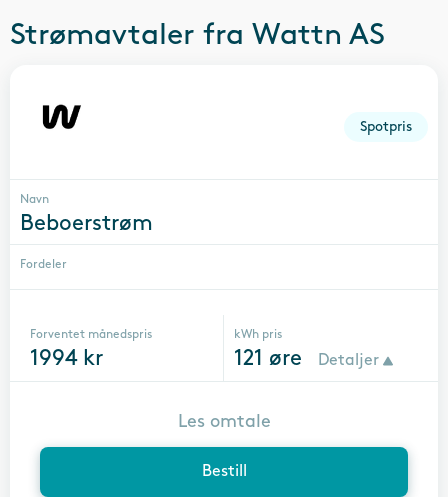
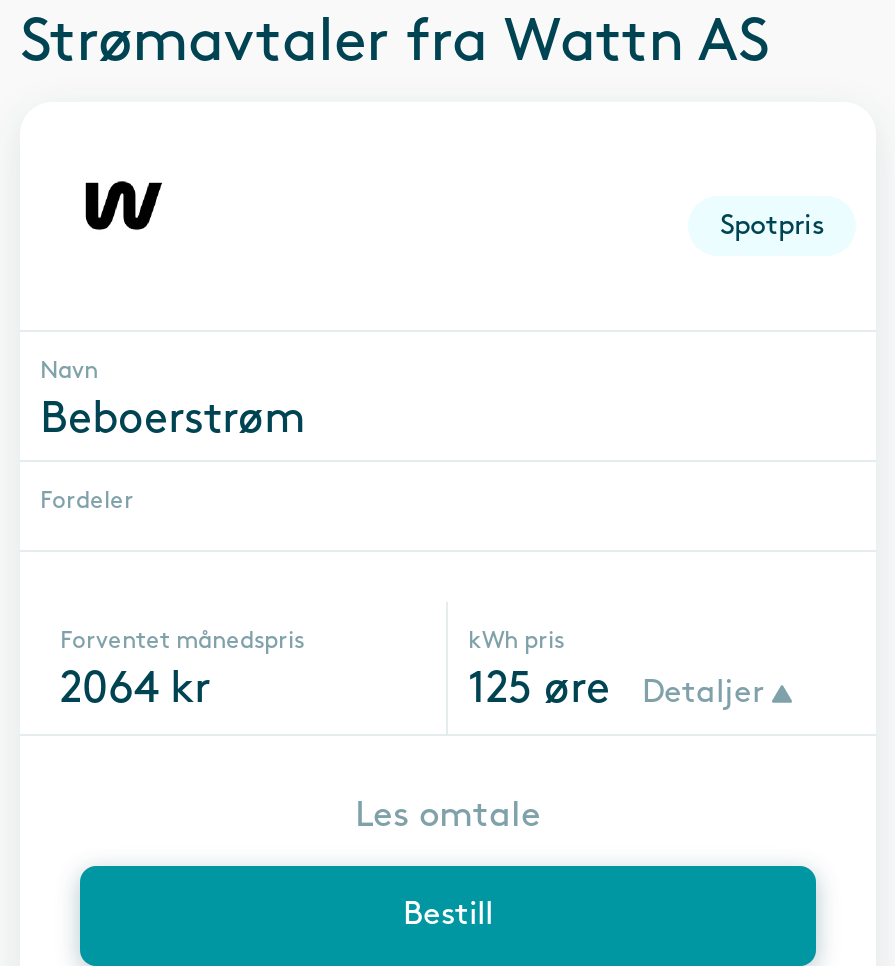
- 1994 kr
+ 2064 kr

- 121 øre Detaljer
+ 125 øre Detaljer
